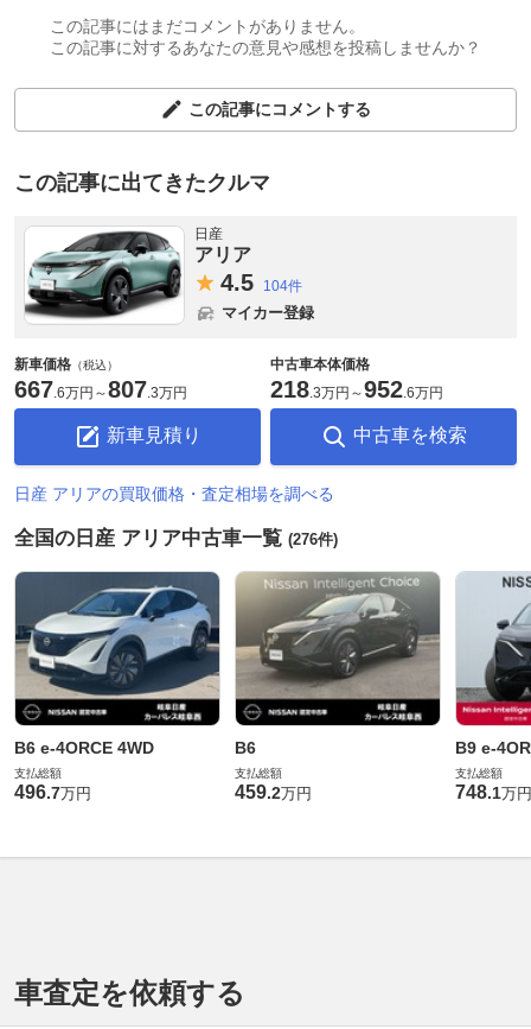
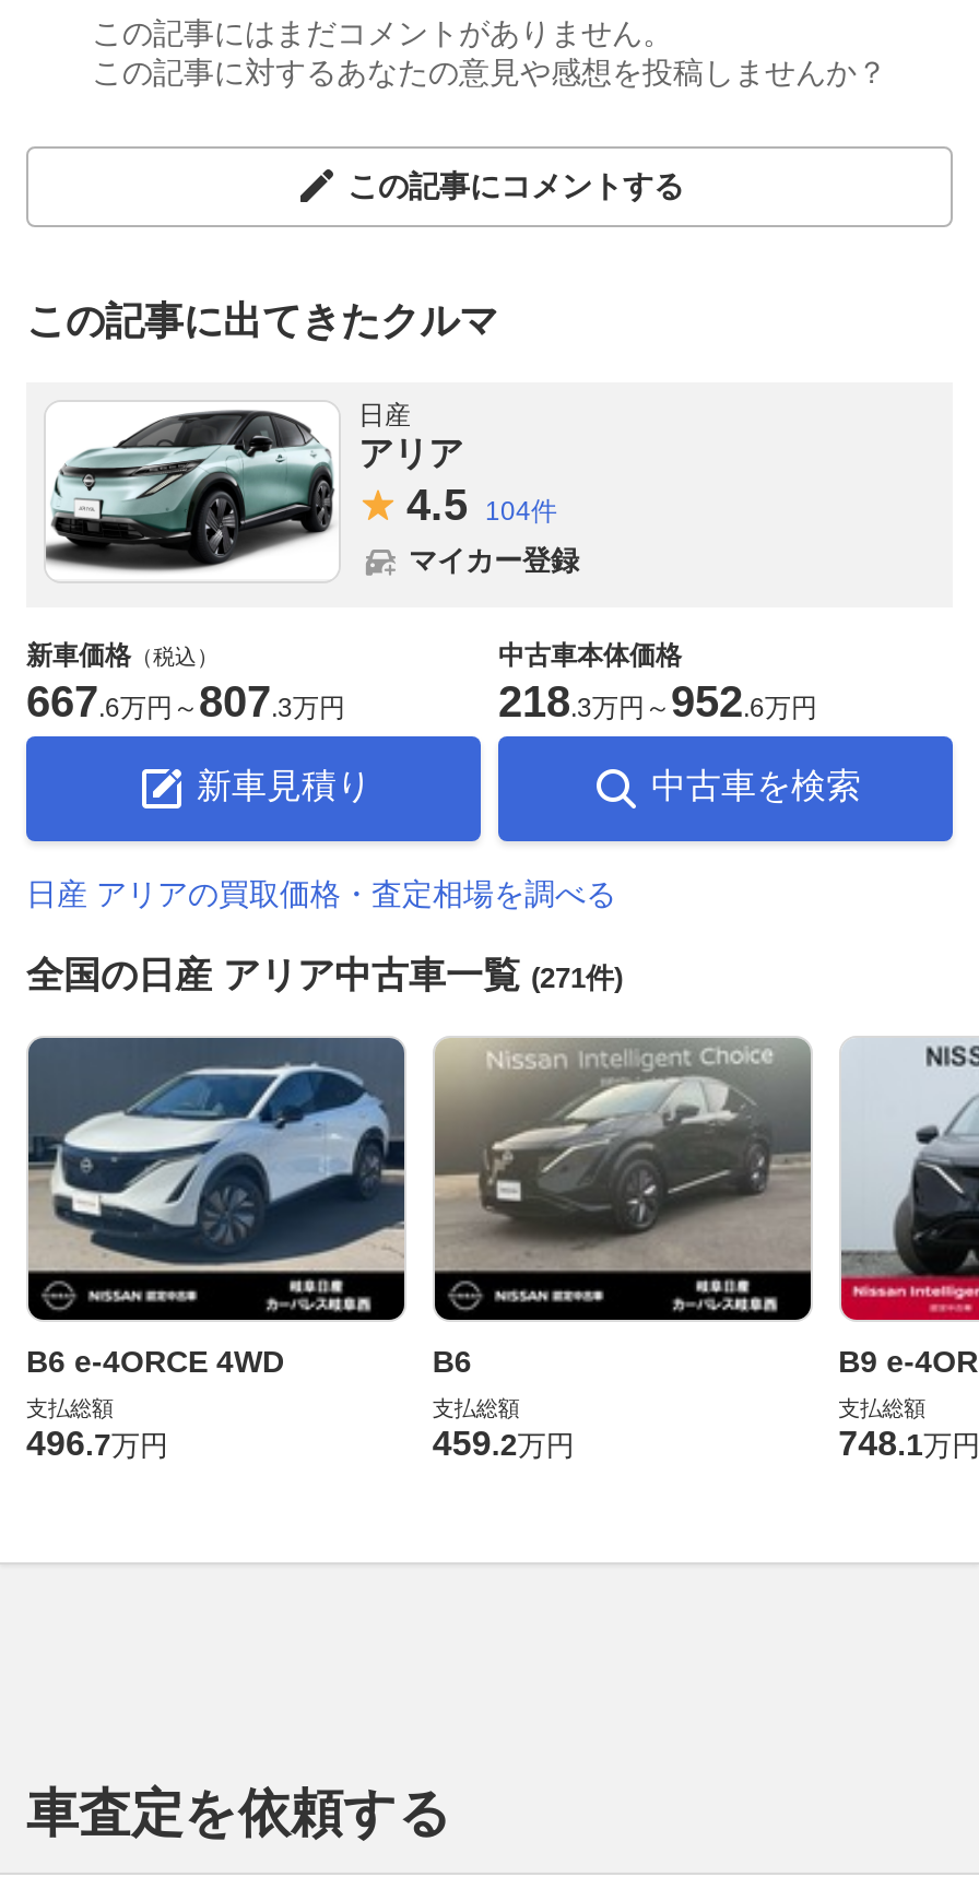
- 全国の日産 アリア中古車一覧(276件)
+ 全国の日産 アリア中古車一覧(271件)
